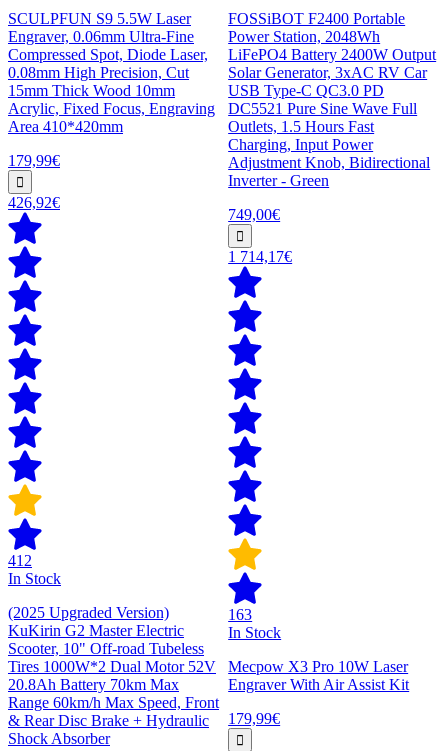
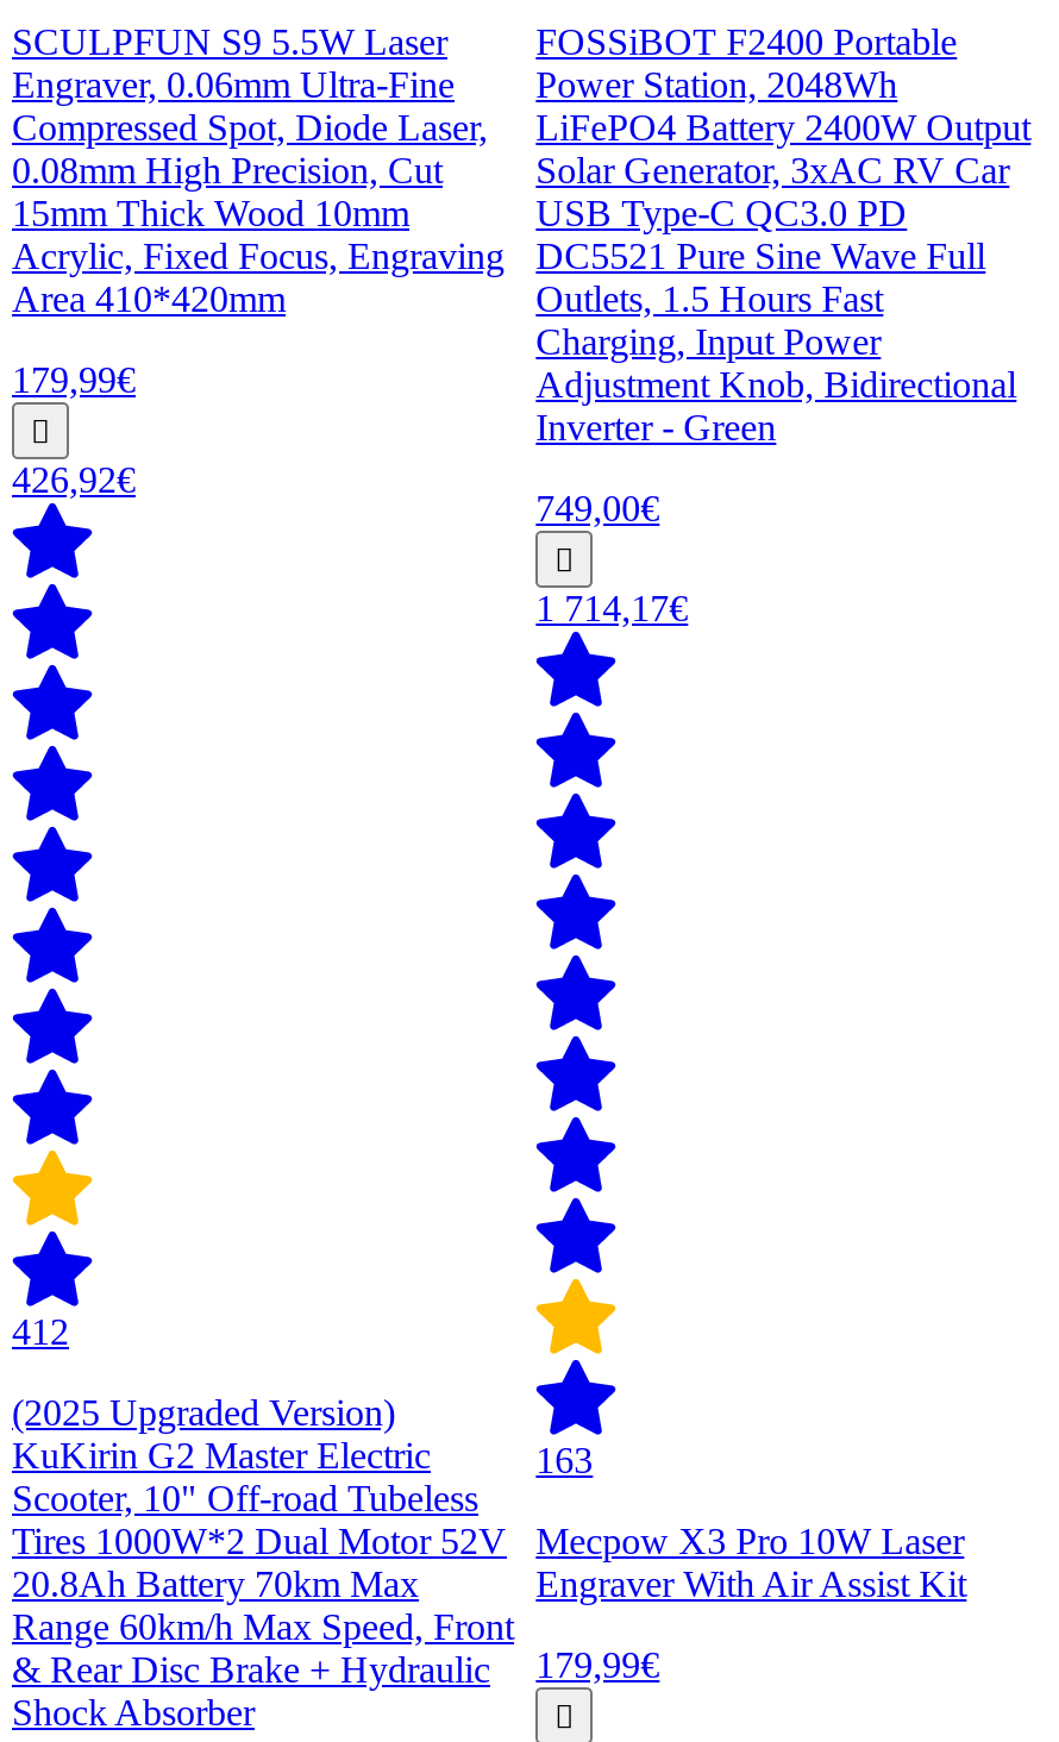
- In Stock

- In Stock
